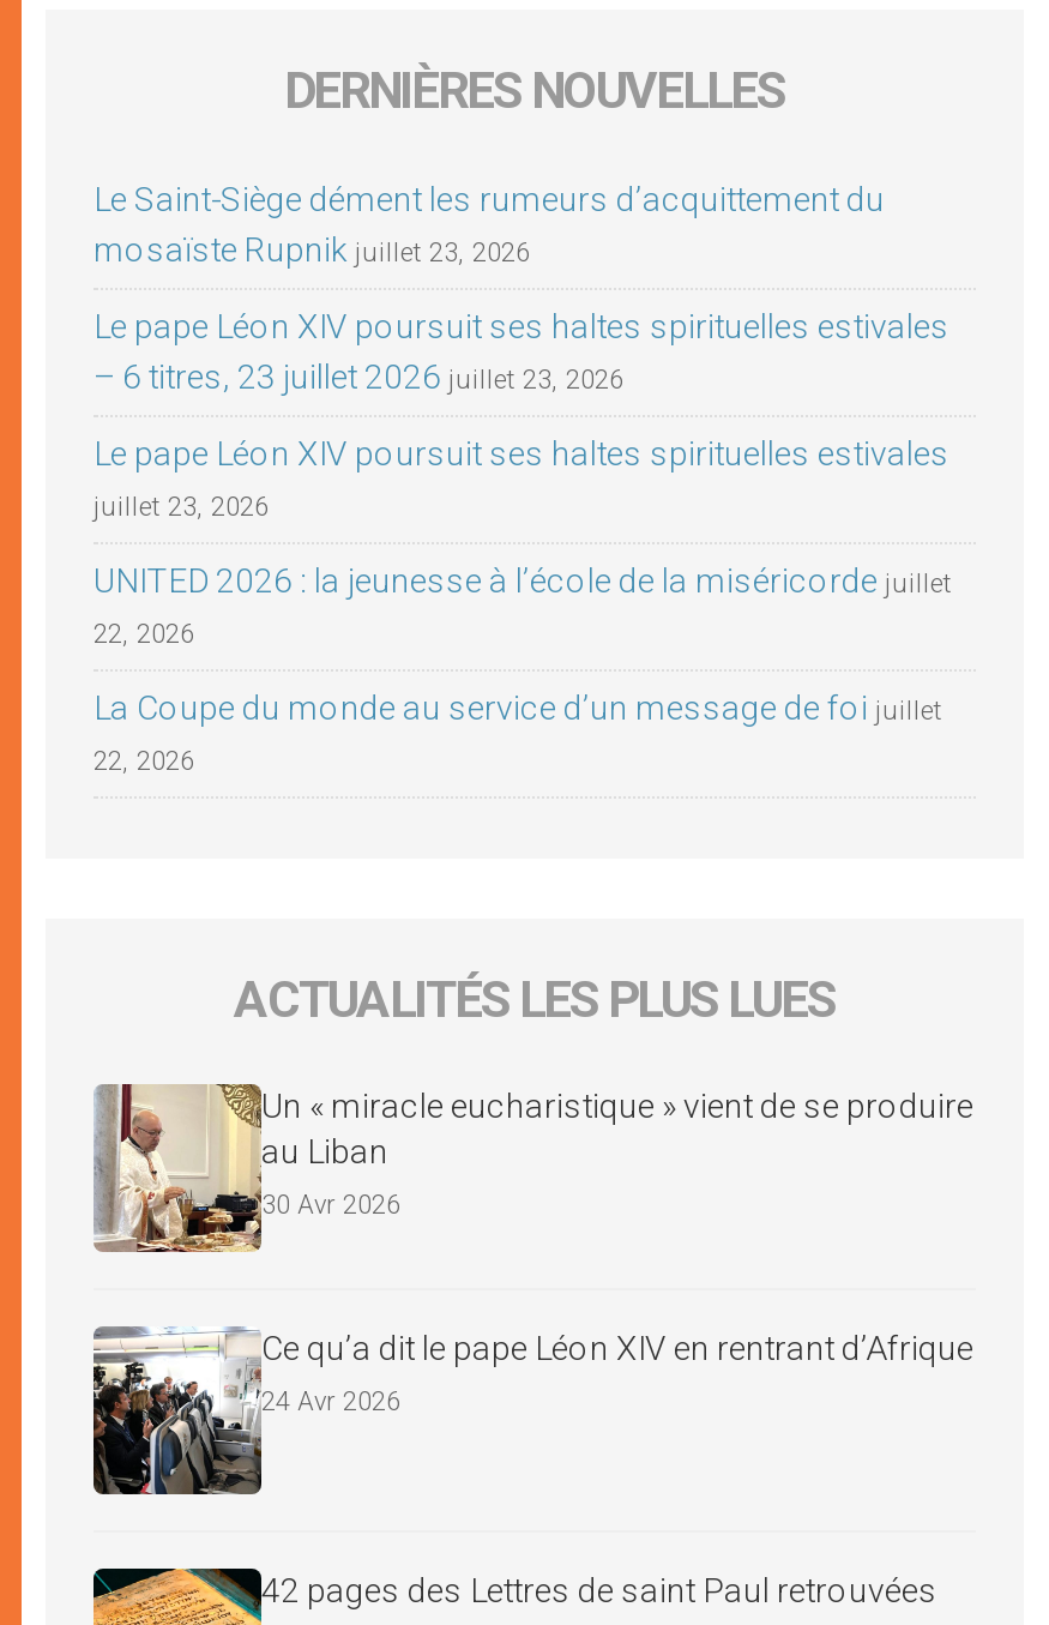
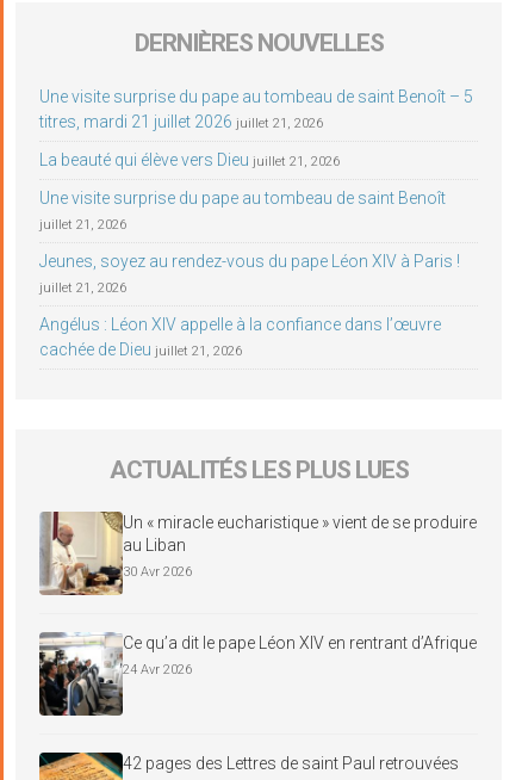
- Le Saint-Siège dément les rumeurs d’acquittement du
- mosaïste Rupnik juillet 23, 2026
- Le pape Léon XIV poursuit ses haltes spirituelles estivales
- – 6 titres, 23 juillet 2026 juillet 23, 2026
- Le pape Léon XIV poursuit ses haltes spirituelles estivales
- juillet 23, 2026
- UNITED 2026 : la jeunesse à l’école de la miséricorde juillet
- 22, 2026
- La Coupe du monde au service d’un message de foi juillet
- 22, 2026
+ Une visite surprise du pape au tombeau de saint Benoît – 5
+ titres, mardi 21 juillet 2026 juillet 21, 2026
+ La beauté qui élève vers Dieu juillet 21, 2026
+ Une visite surprise du pape au tombeau de saint Benoît
+ juillet 21, 2026
+ Jeunes, soyez au rendez-vous du pape Léon XIV à Paris !
+ juillet 21, 2026
+ Angélus : Léon XIV appelle à la confiance dans l’œuvre
+ cachée de Dieu juillet 21, 2026
